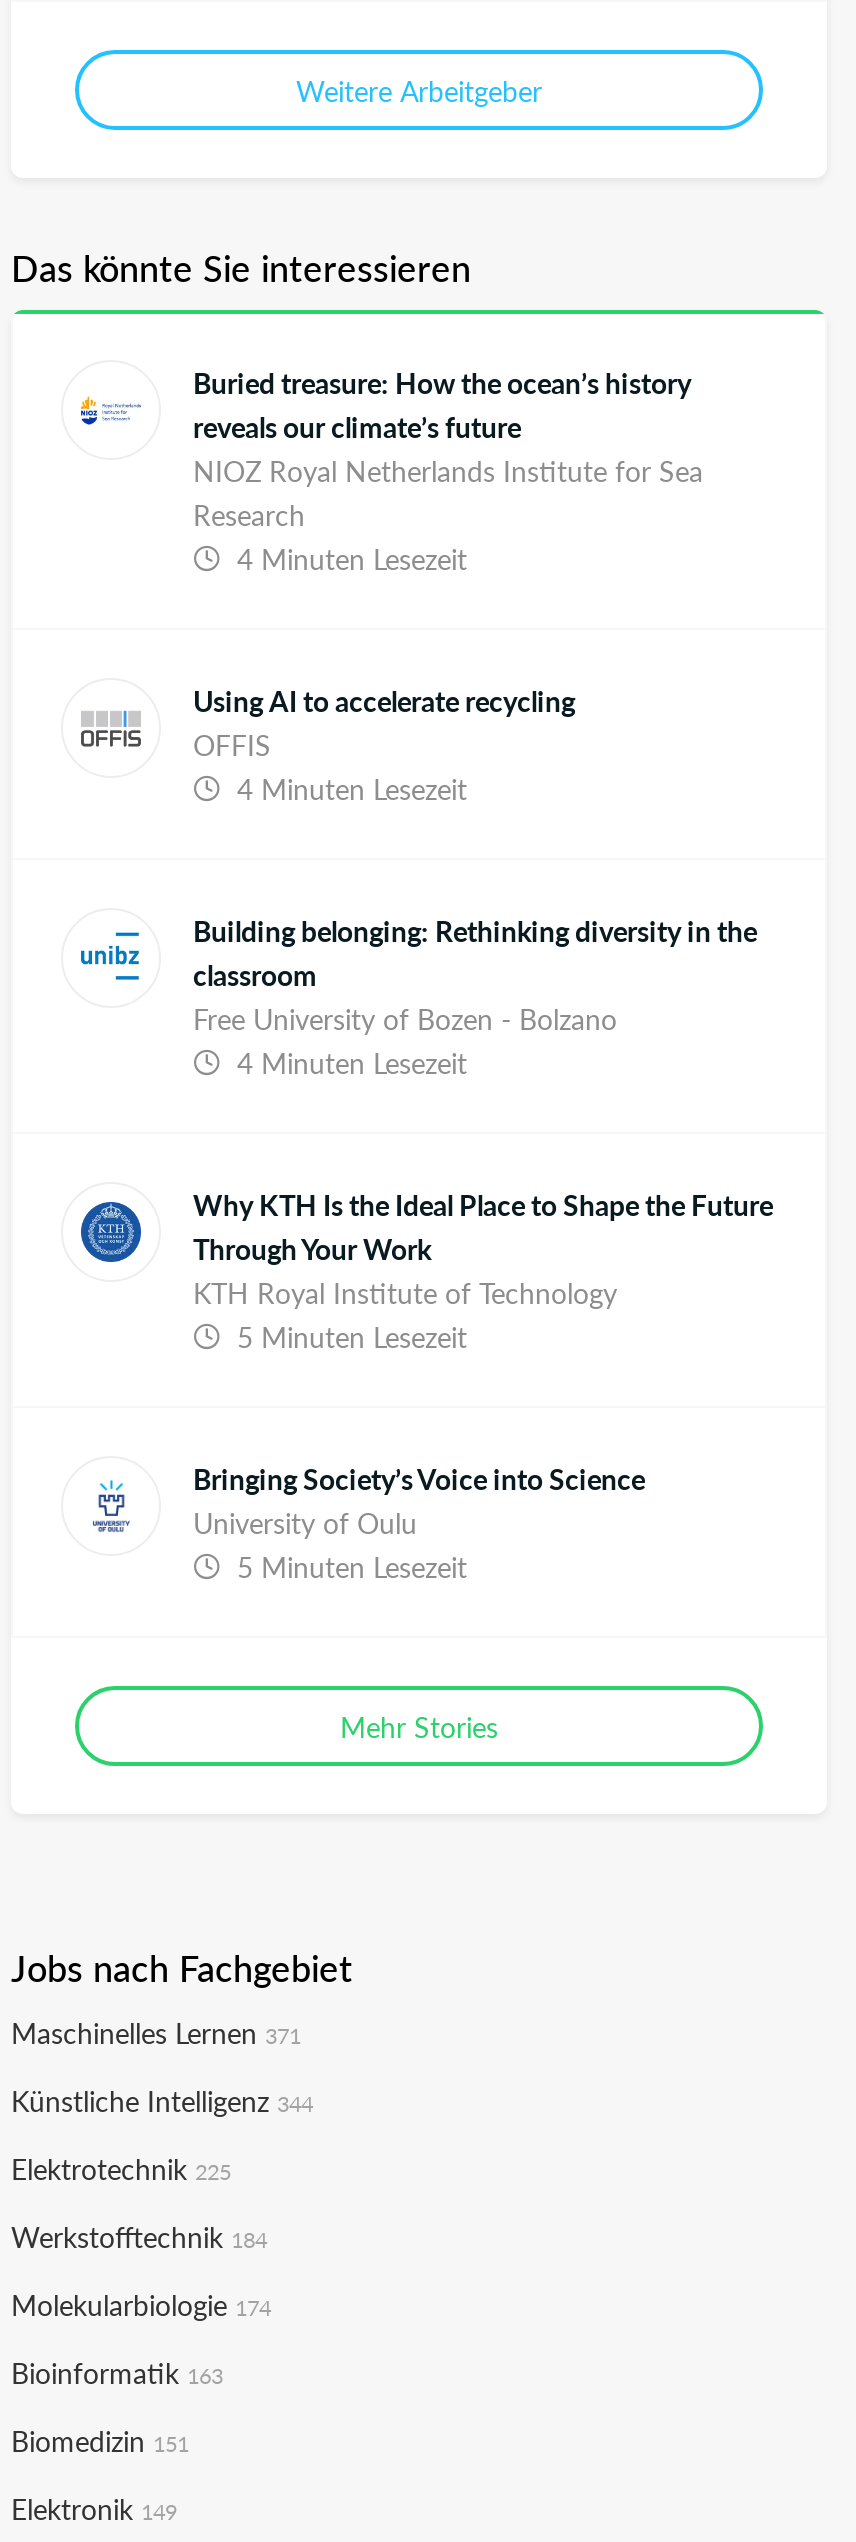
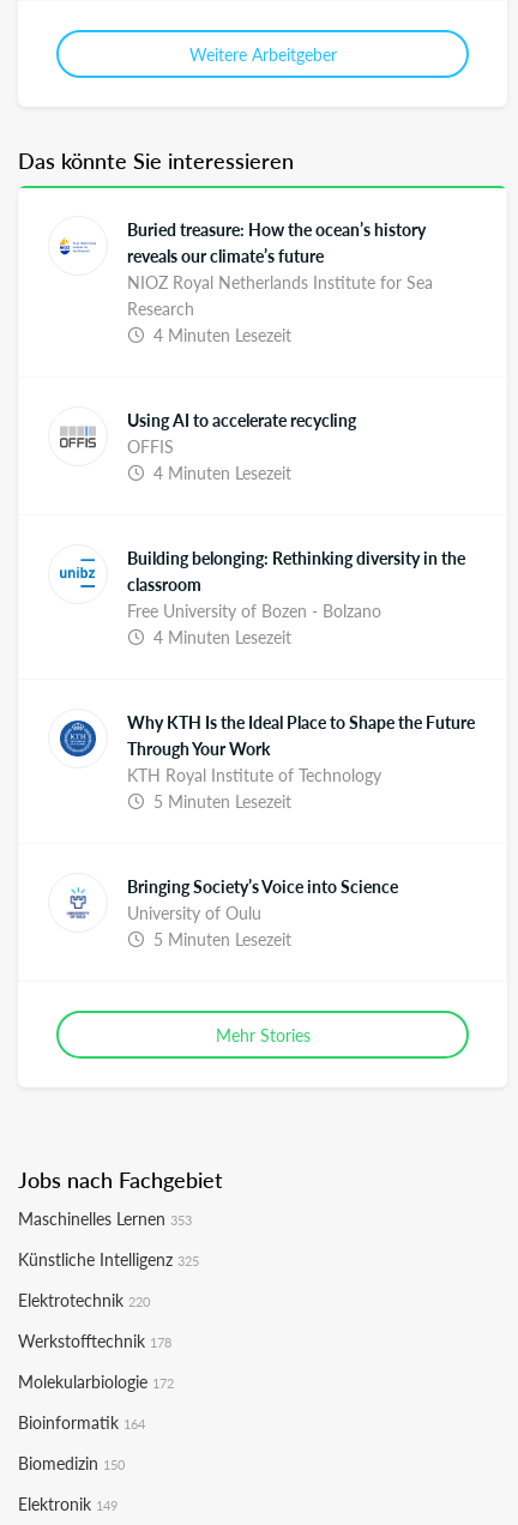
- Maschinelles Lernen 371
+ Maschinelles Lernen 353

- Künstliche Intelligenz 344
+ Künstliche Intelligenz 325

- Elektrotechnik 225
+ Elektrotechnik 220

- Werkstofftechnik 184
+ Werkstofftechnik 178

- Molekularbiologie 174
+ Molekularbiologie 172

- Bioinformatik 163
+ Bioinformatik 164

- Biomedizin 151
+ Biomedizin 150
